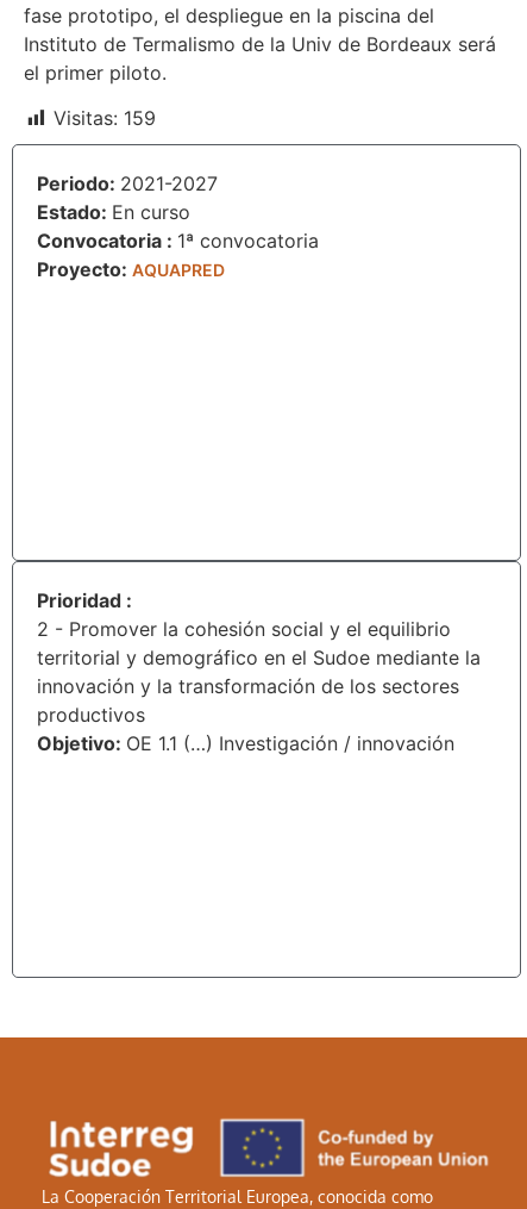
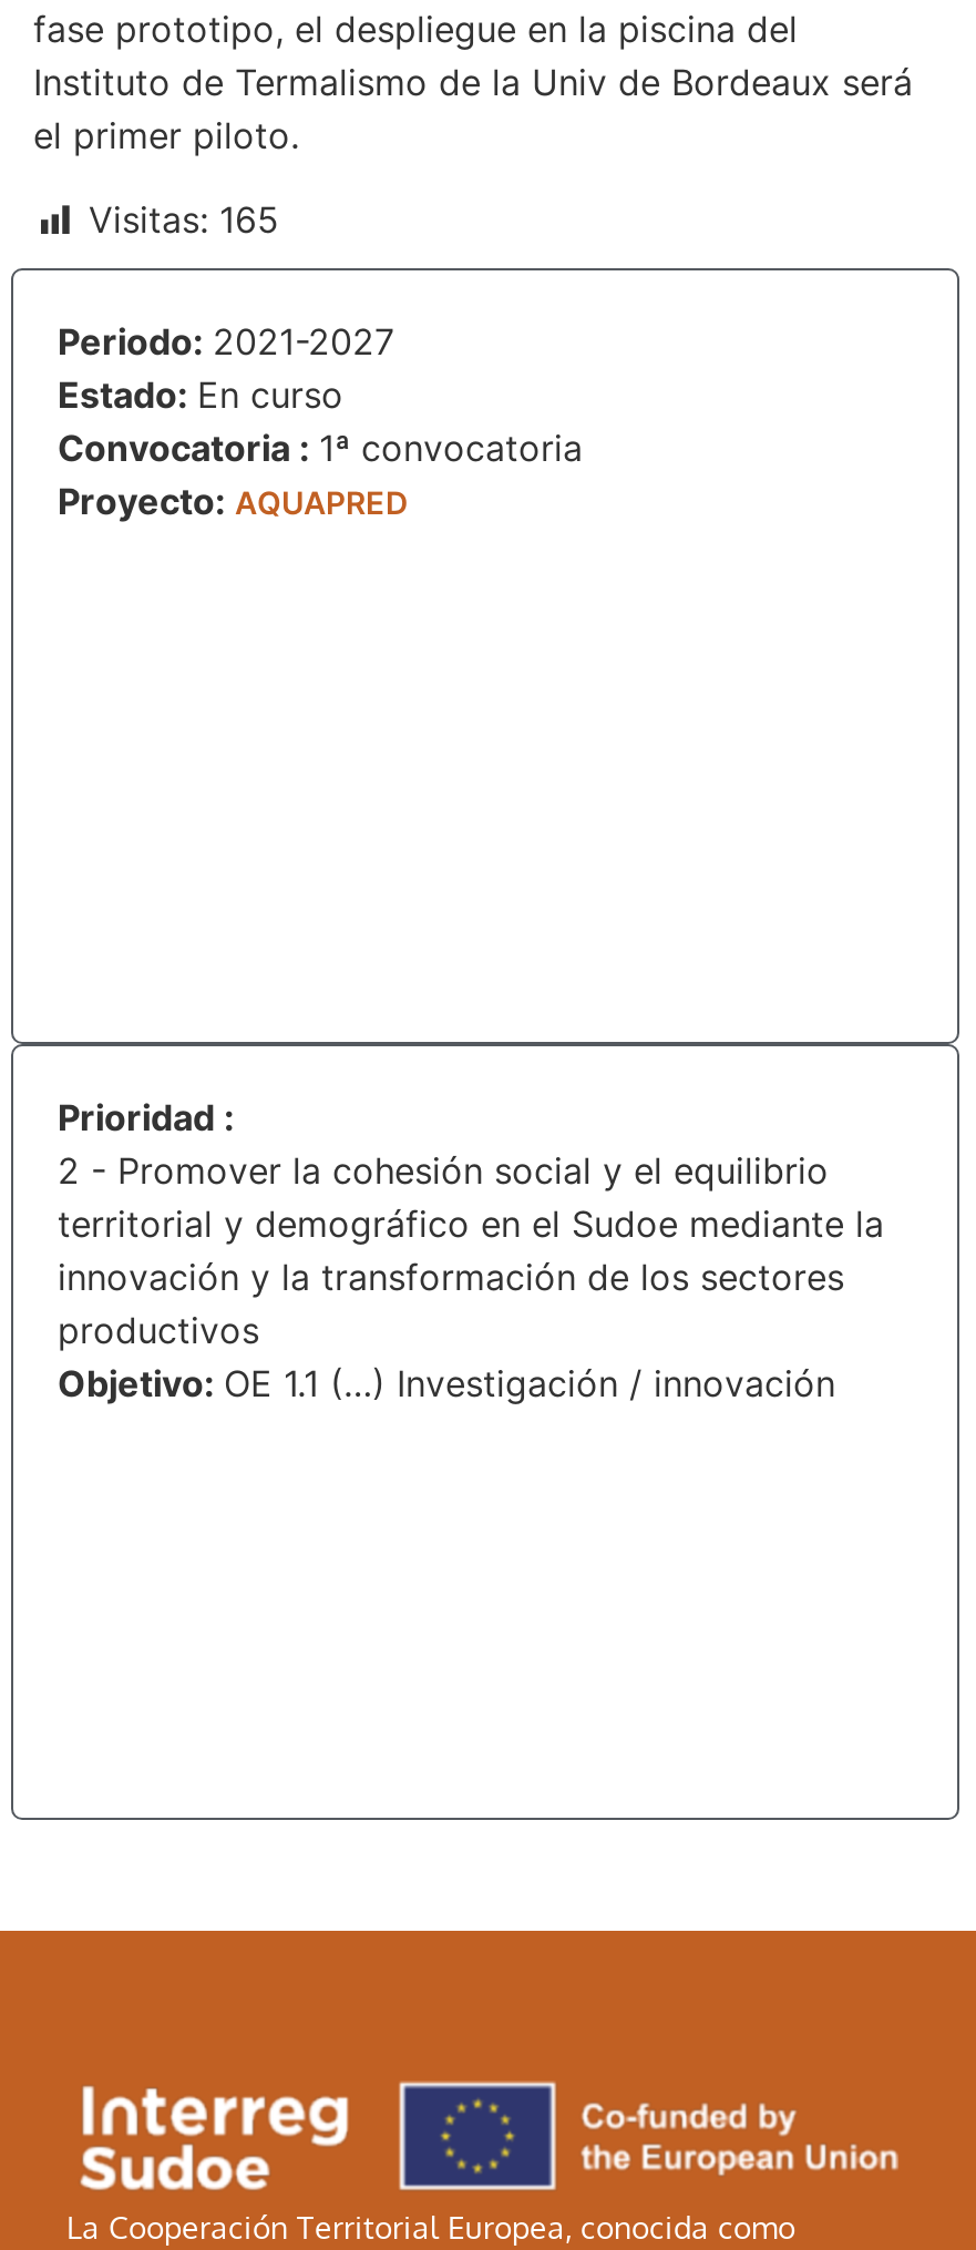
- Visitas: 159
+ Visitas: 165
